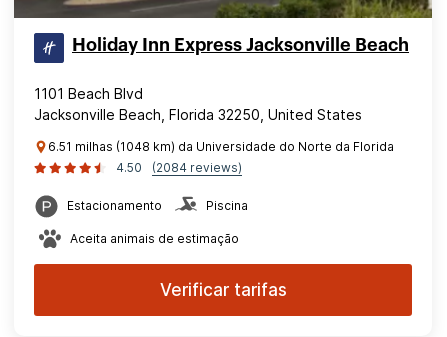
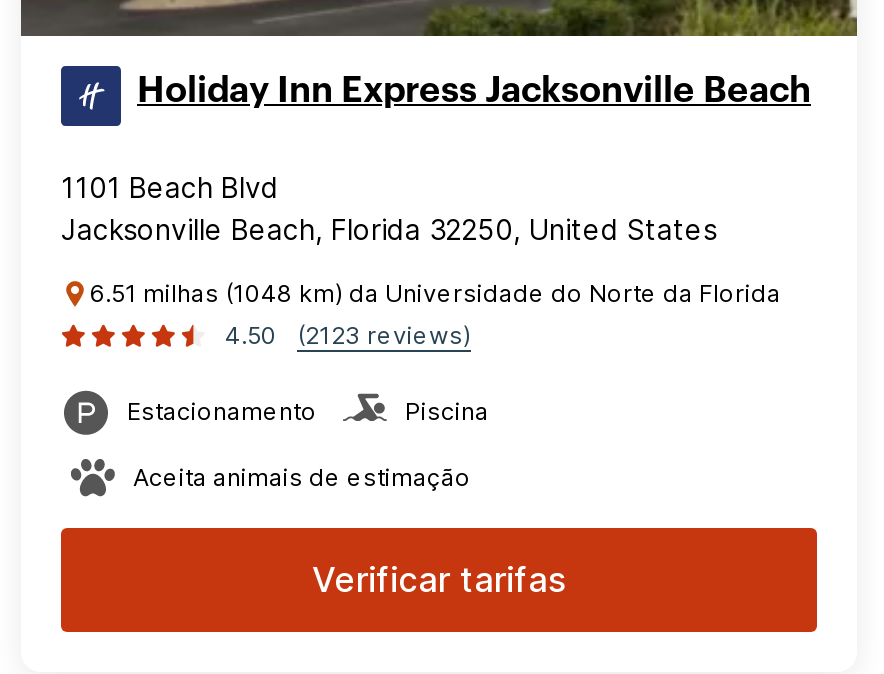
- 4.50 (2084 reviews)
+ 4.50 (2123 reviews)
